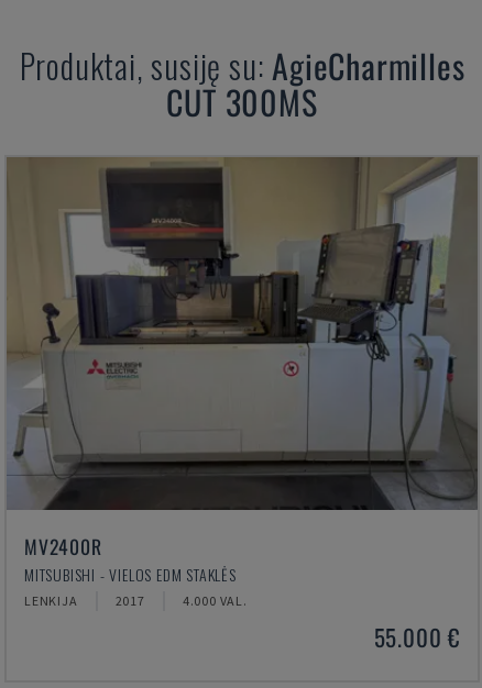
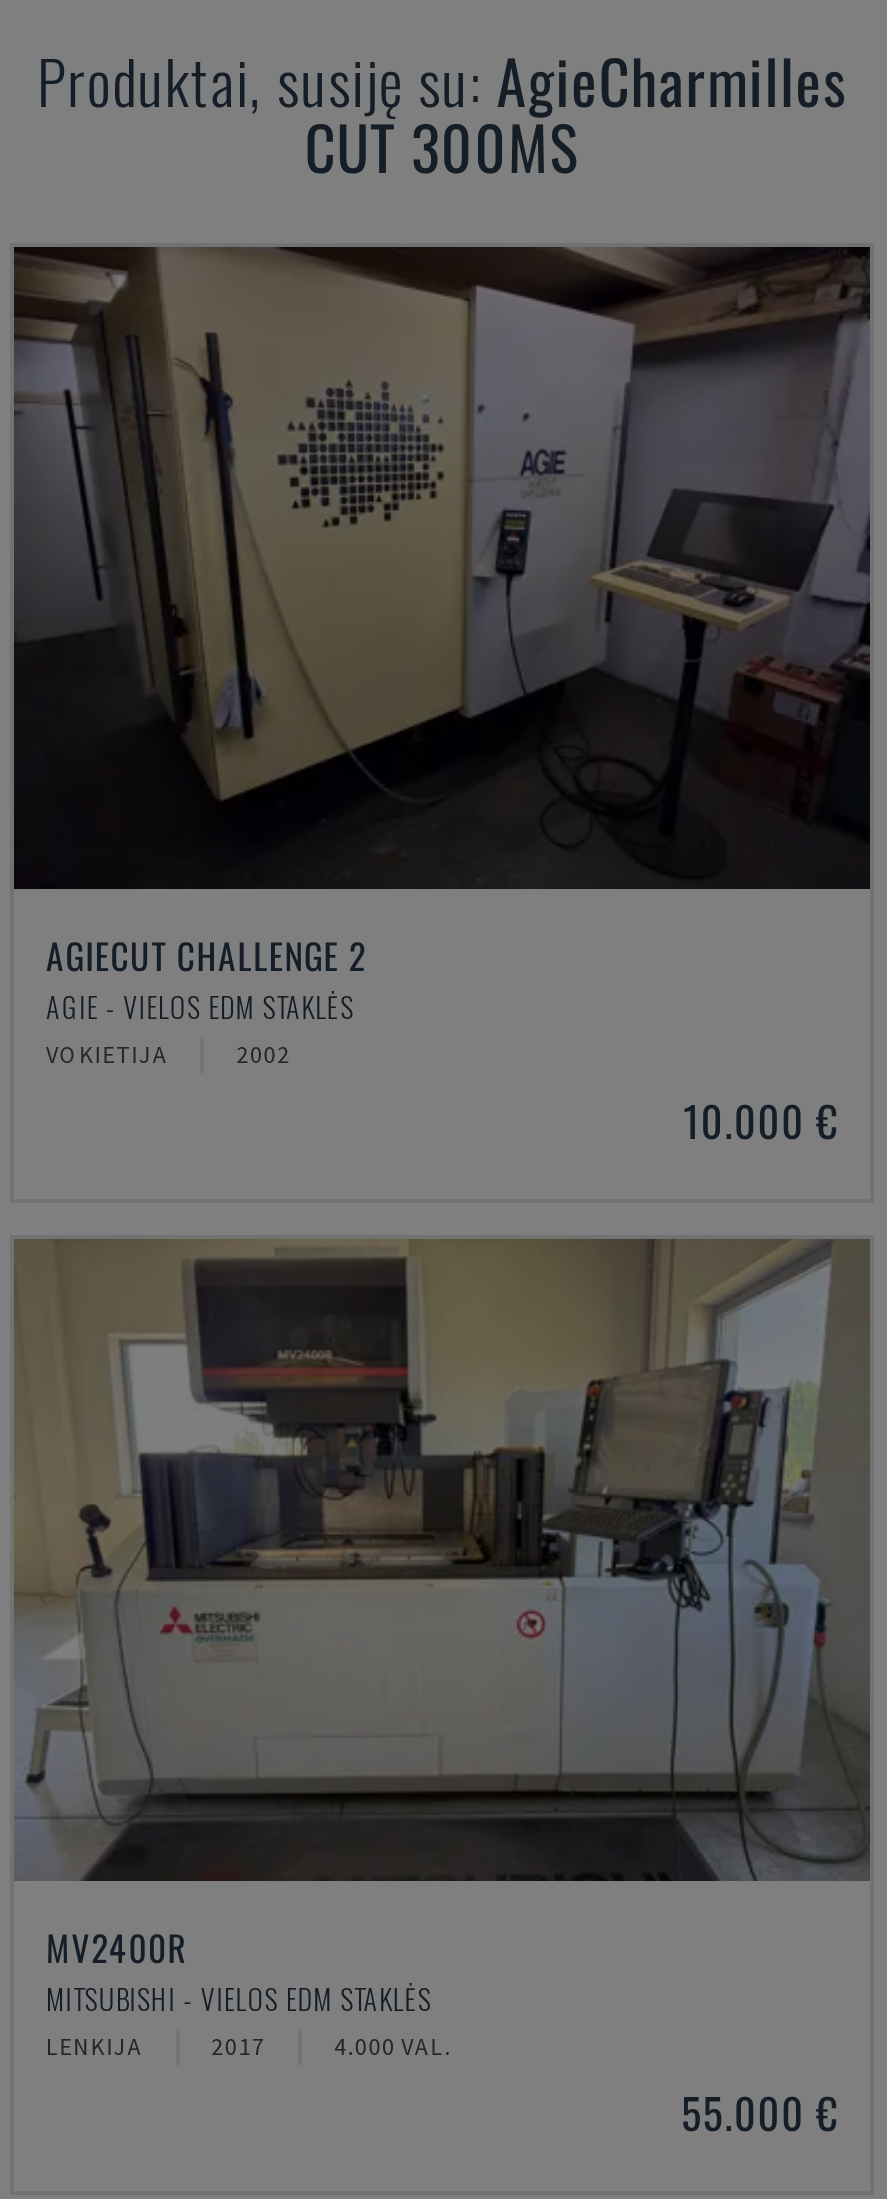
+ [image]
+ AGIECUT CHALLENGE 2
+ AGIE - VIELOS EDM STAKLĖS
+ VOKIETIJA
+ 2002
+ 10.000 €
